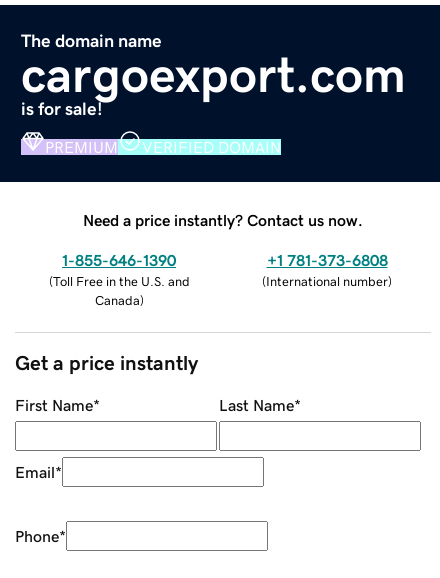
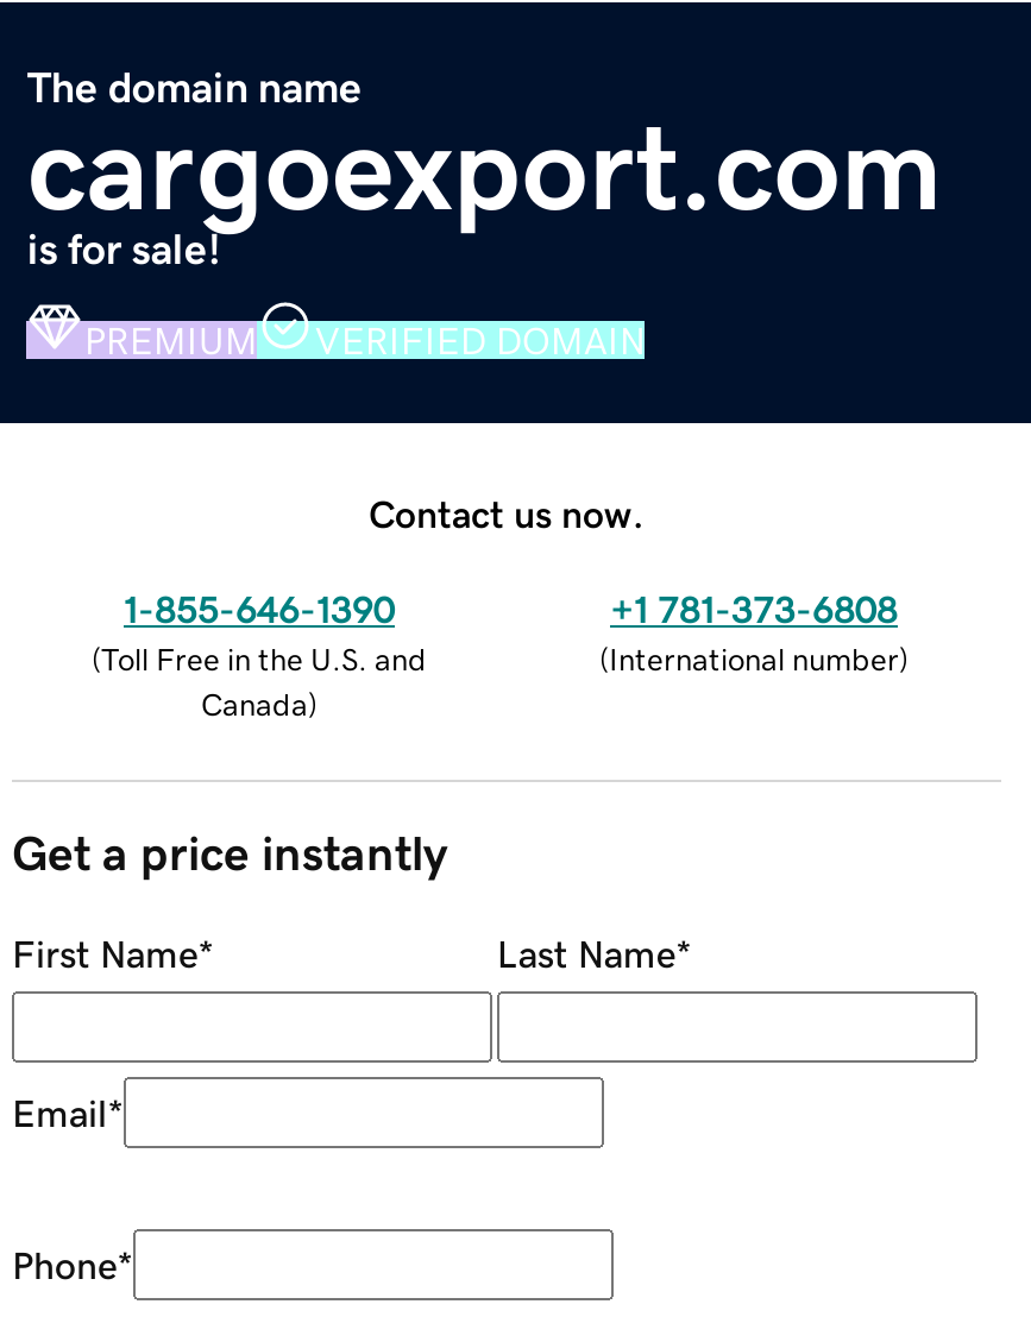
- Need a price instantly? Contact us now.
+ Contact us now.
